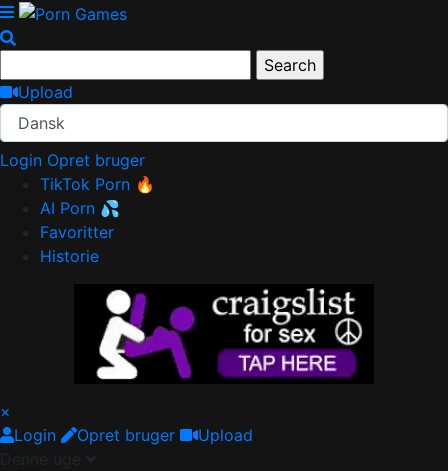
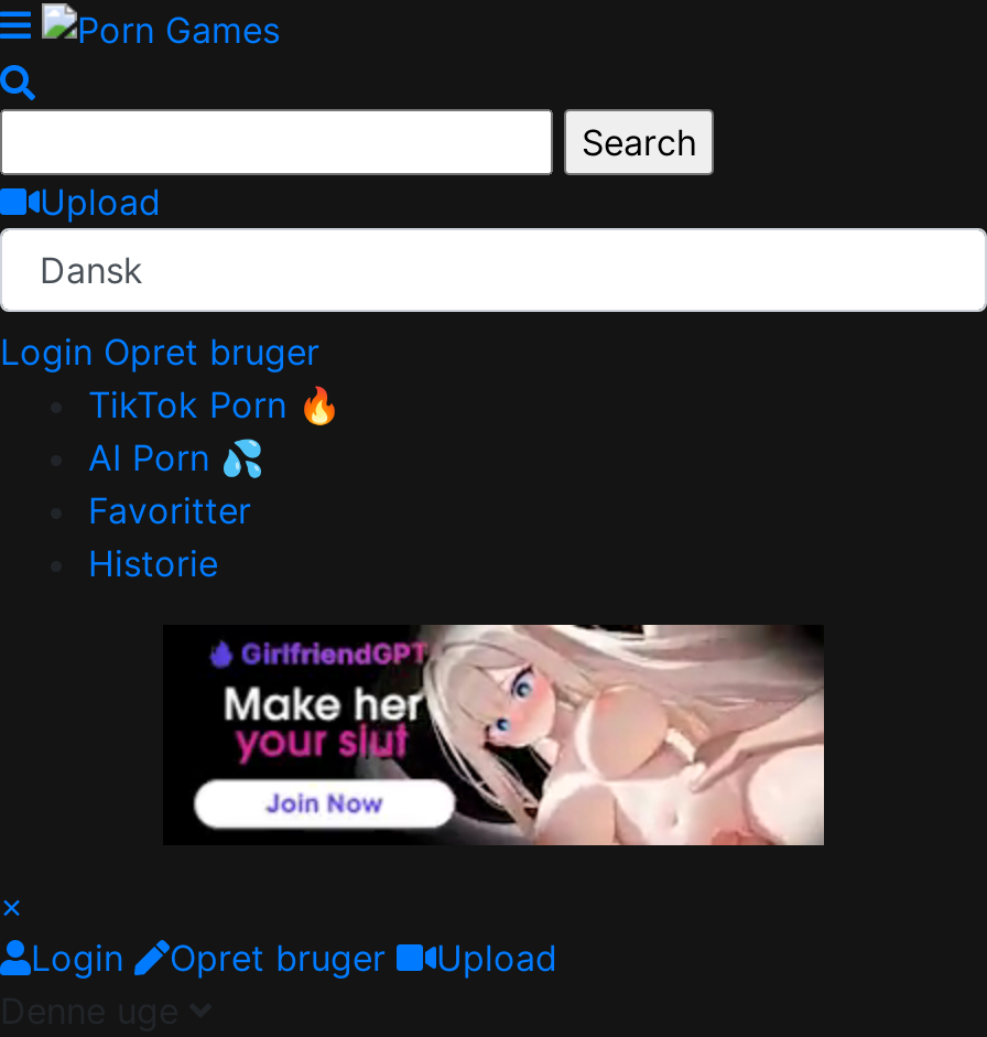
- [image]
+ [image]
